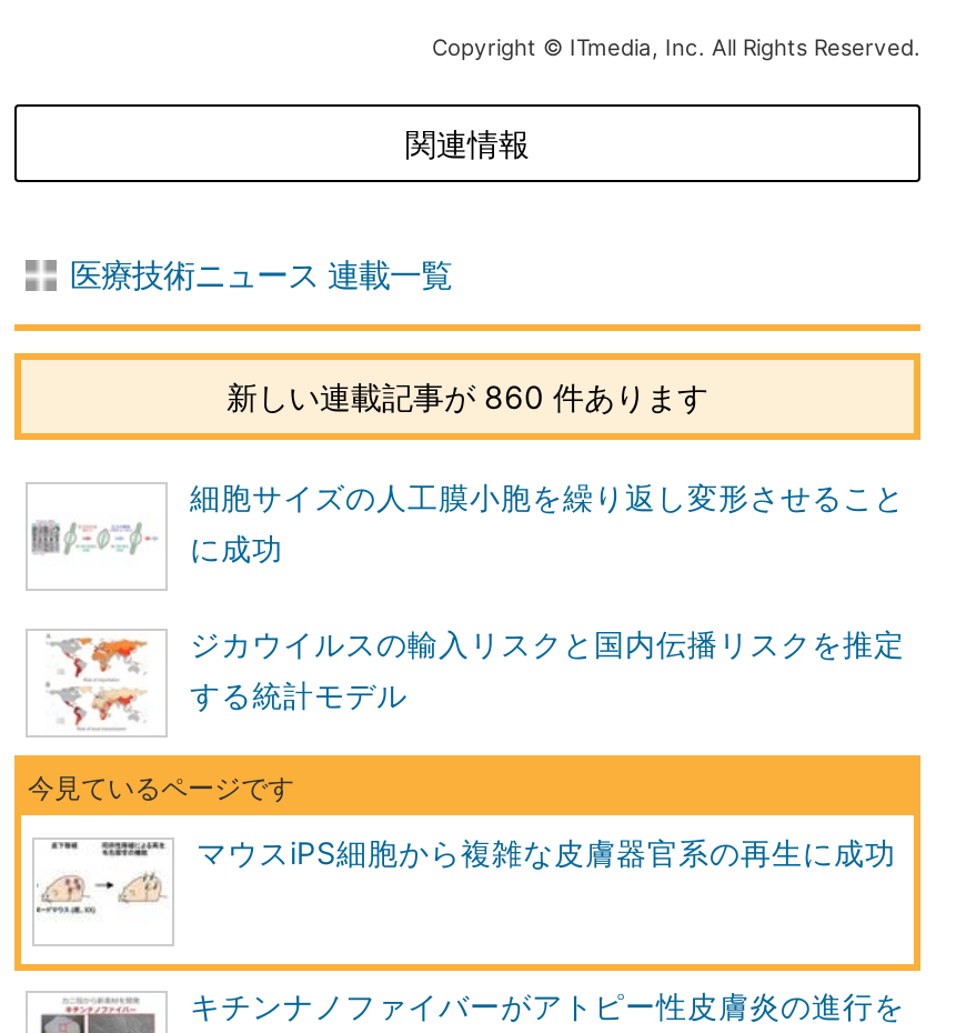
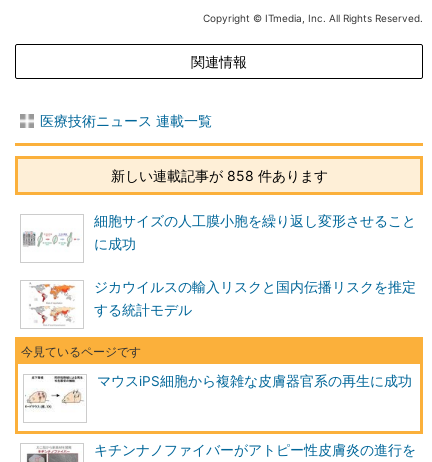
- 新しい連載記事が 860 件あります
+ 新しい連載記事が 858 件あります
